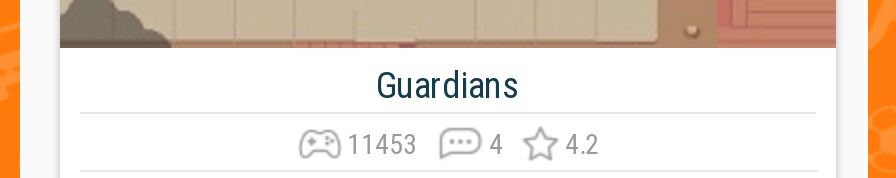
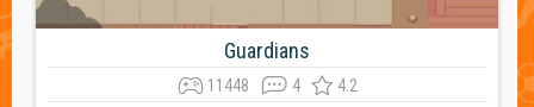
- 11453
+ 11448
